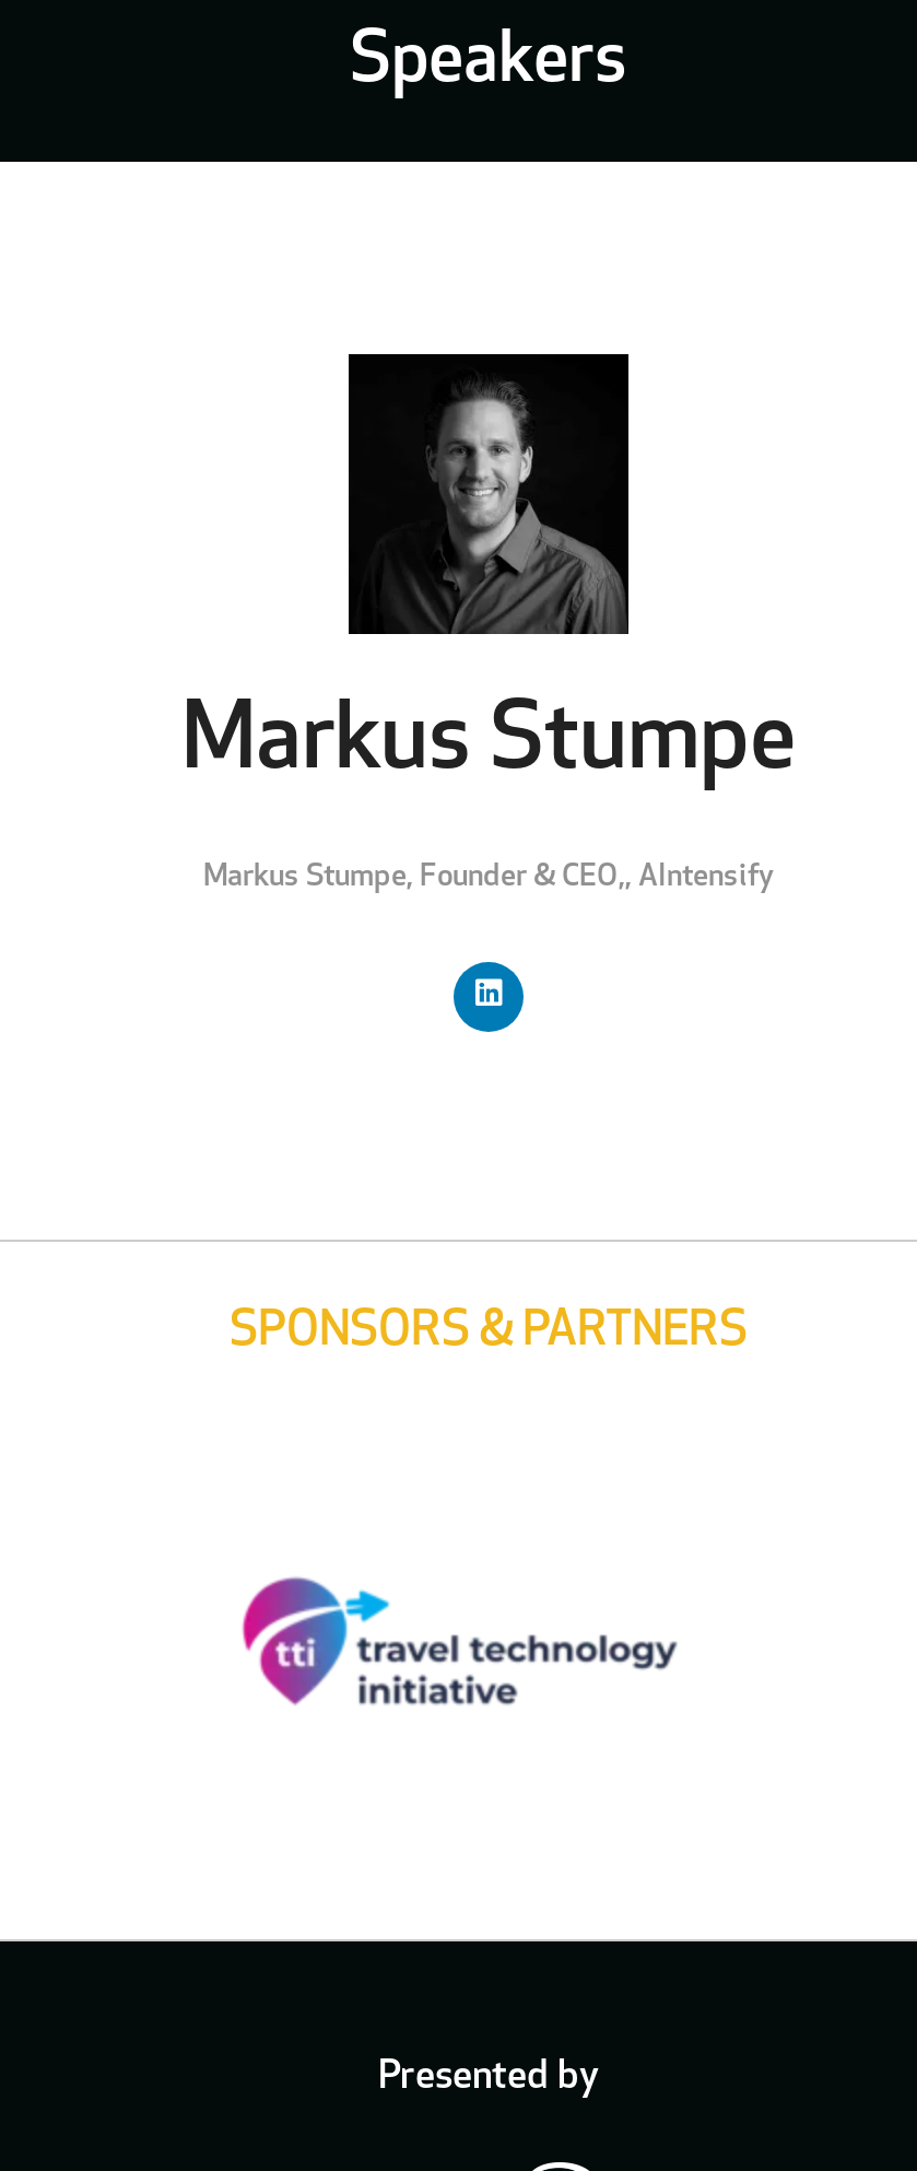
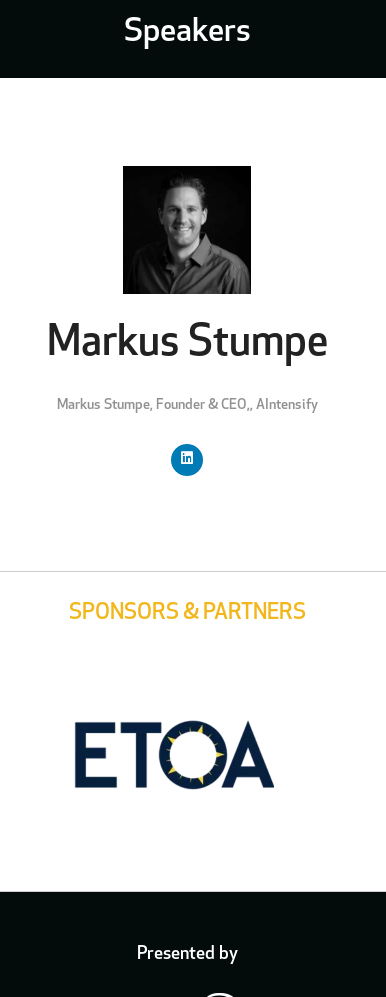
- [image]
+ [image]
